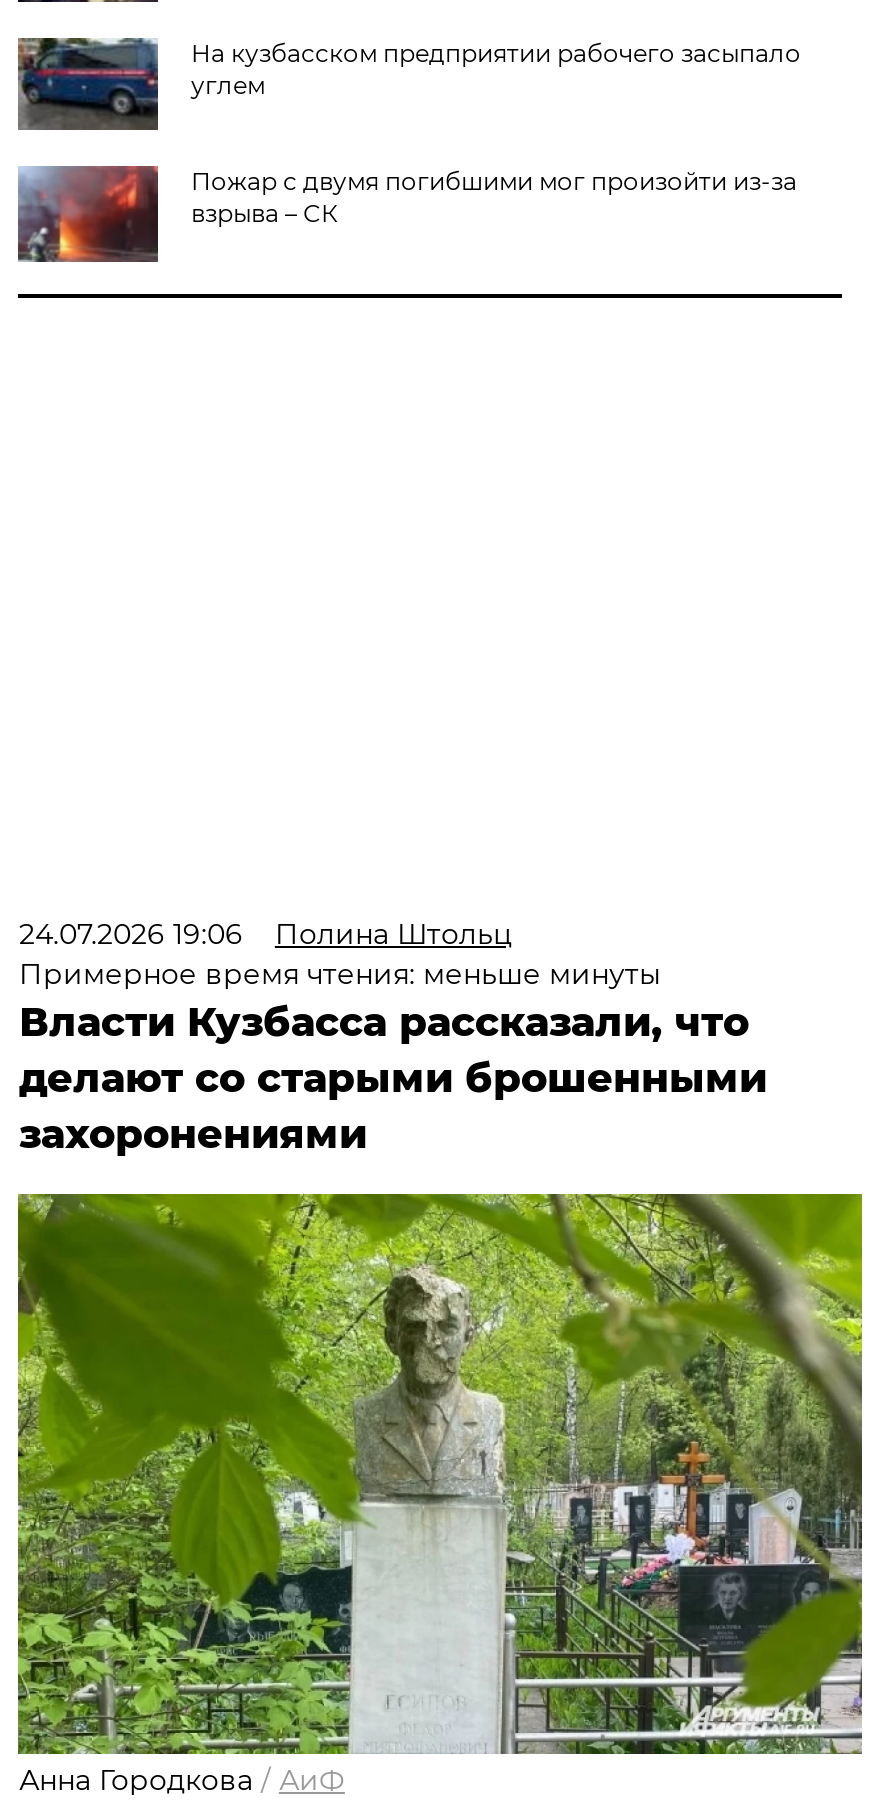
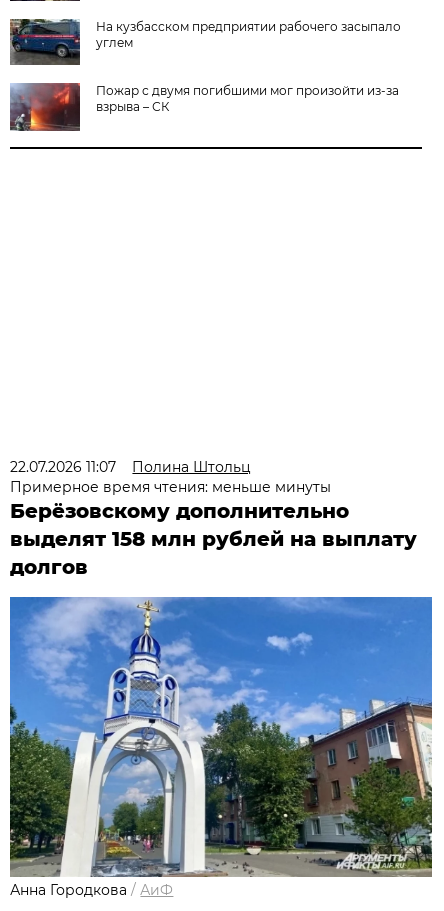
- 24.07.2026 19:06 Полина Штольц
+ 22.07.2026 11:07 Полина Штольц

- Власти Кузбасса рассказали, что
- делают со старыми брошенными
- захоронениями
+ Берёзовскому дополнительно
+ выделят 158 млн рублей на выплату
+ долгов

- [image]
+ [image]
